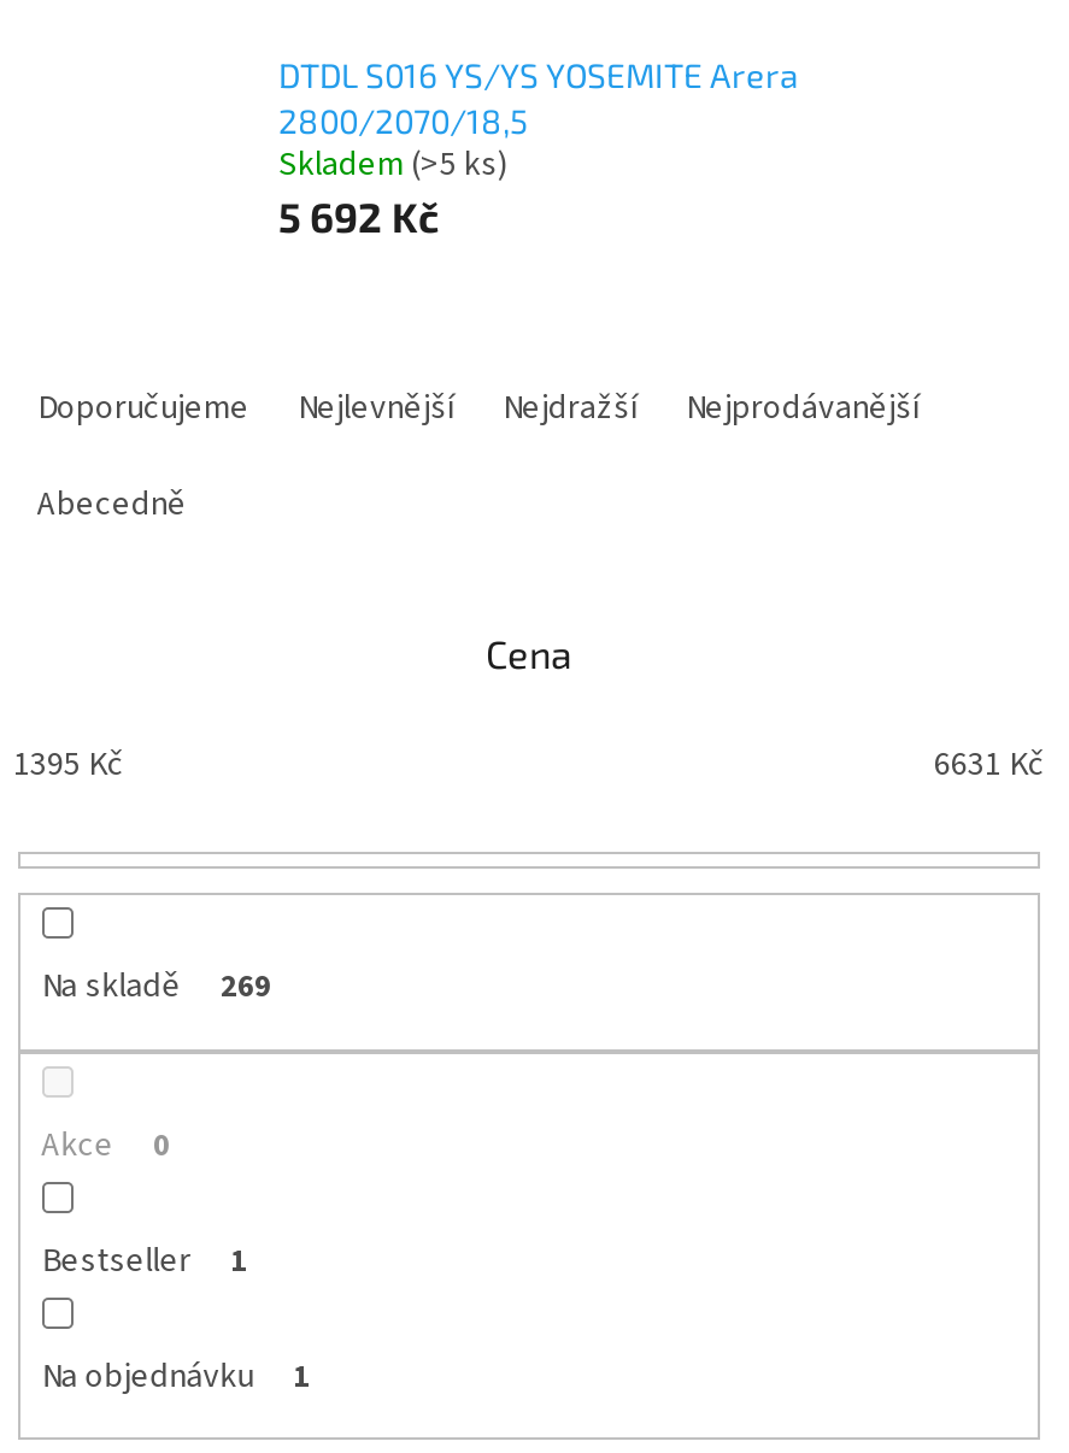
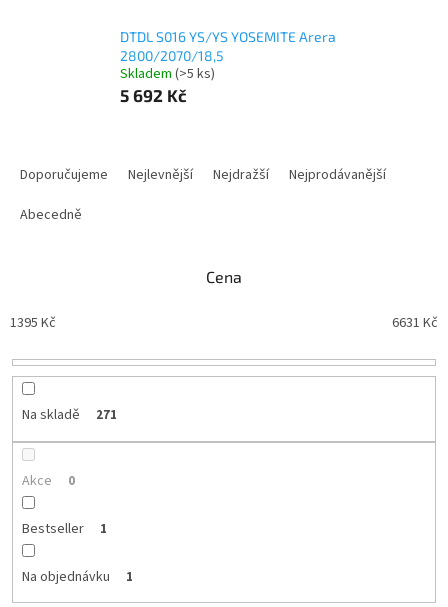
- 269
+ 271
